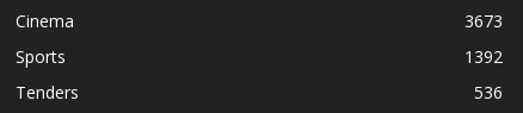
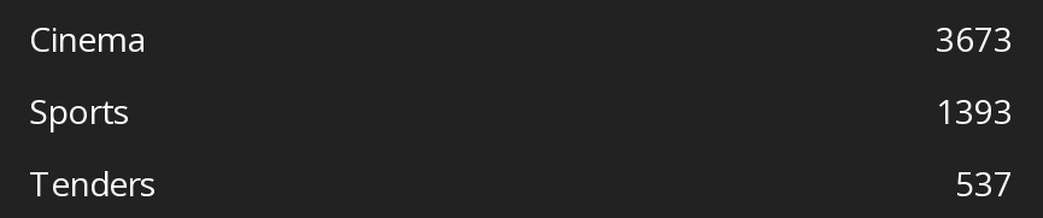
- 1392
+ 1393

- 536
+ 537
